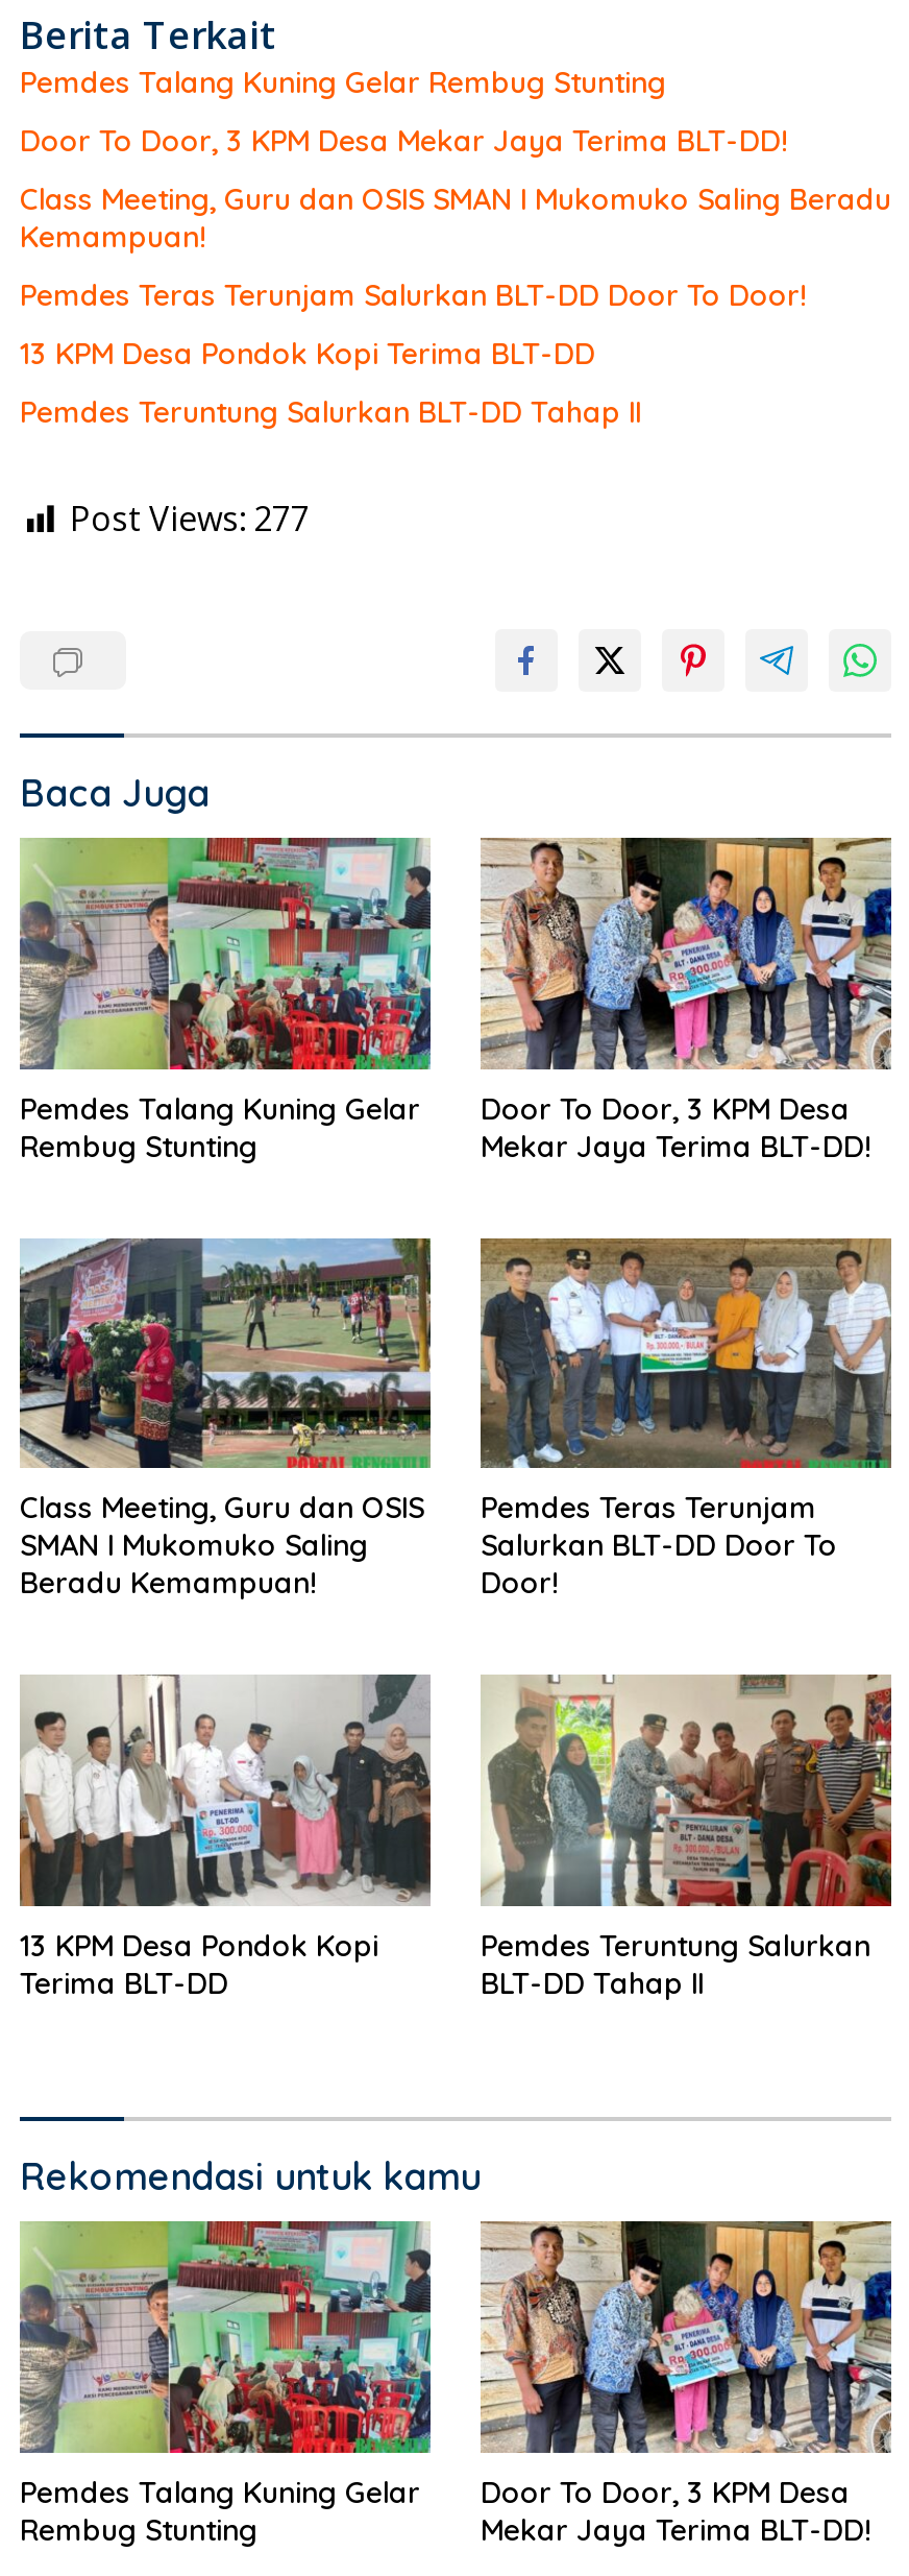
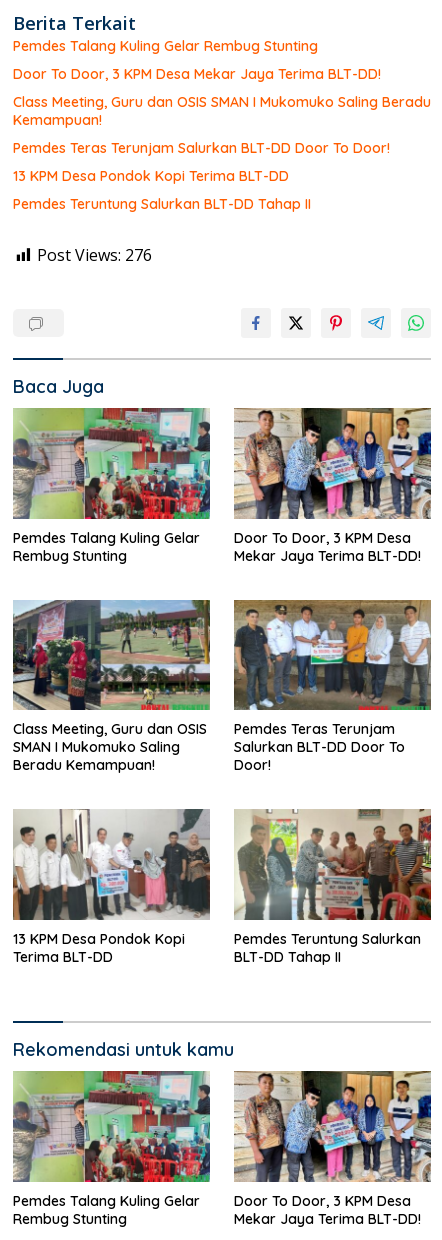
- Pemdes Talang Kuning Gelar Rembug Stunting
+ Pemdes Talang Kuling Gelar Rembug Stunting

- Post Views: 277
+ Post Views: 276

- Pemdes Talang Kuning Gelar
+ Pemdes Talang Kuling Gelar

- Pemdes Talang Kuning Gelar
+ Pemdes Talang Kuling Gelar
